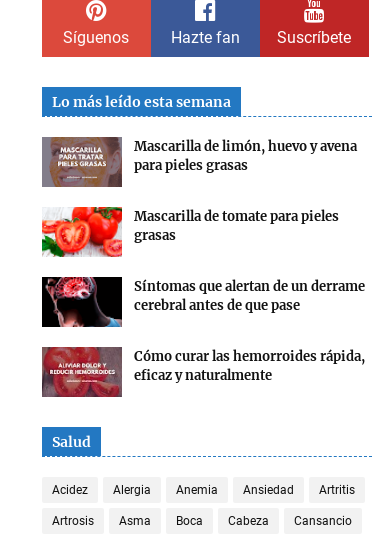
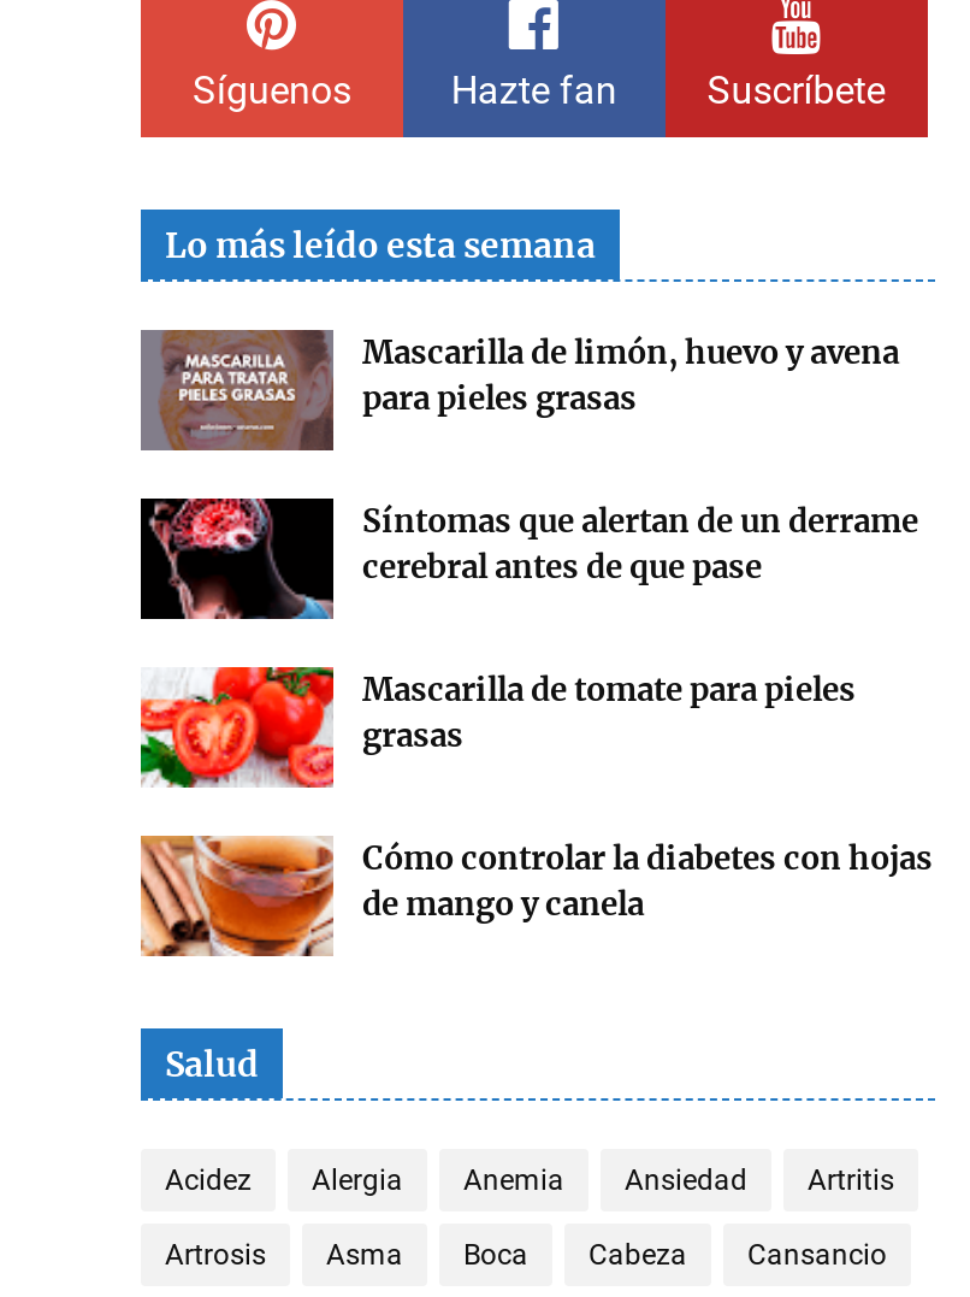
moved down: [image] | Mascarilla de tomate para pieles | grasas

moved up: [image] | Síntomas que alertan de un derrame | cerebral antes de que pase

- [image]
- Cómo curar las hemorroides rápida,
- eficaz y naturalmente
+ [image]
+ Cómo controlar la diabetes con hojas
+ de mango y canela
